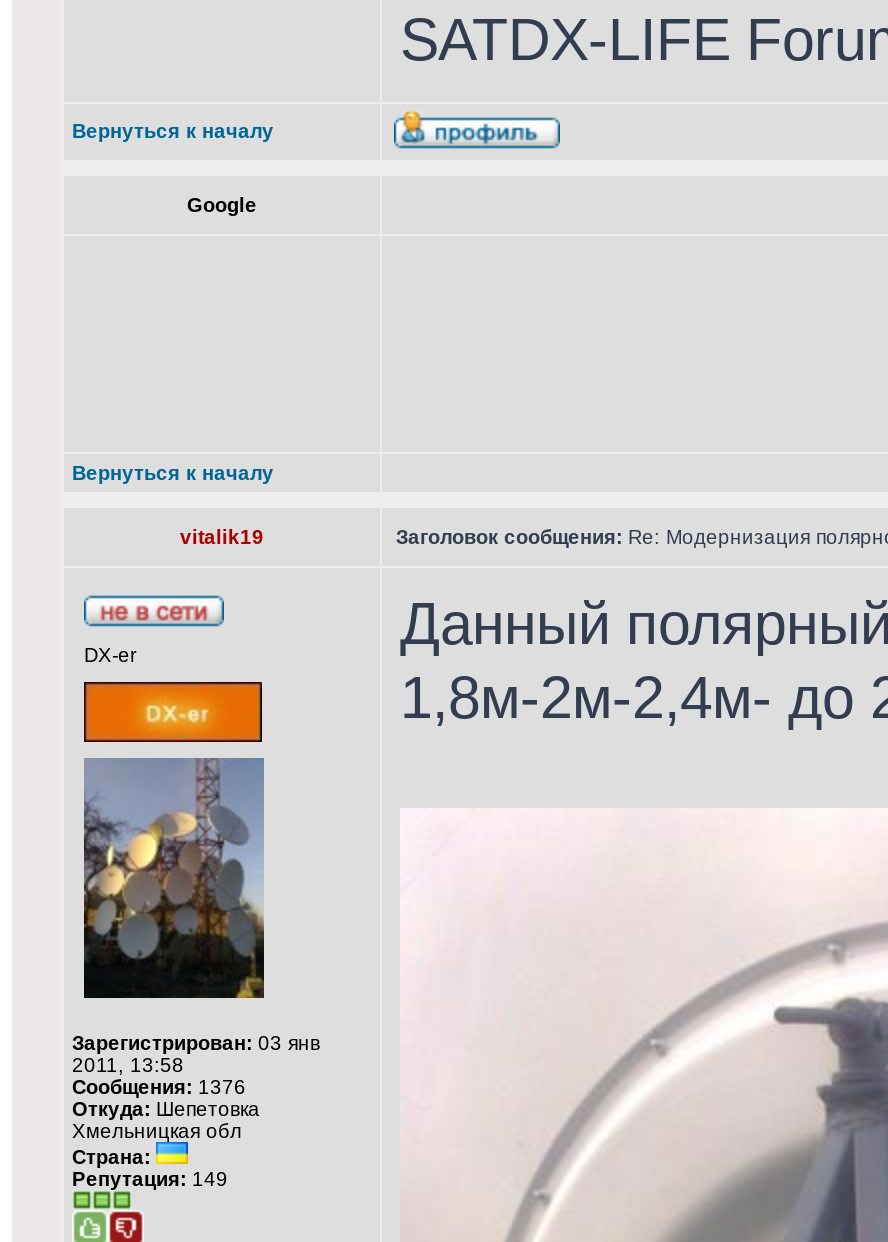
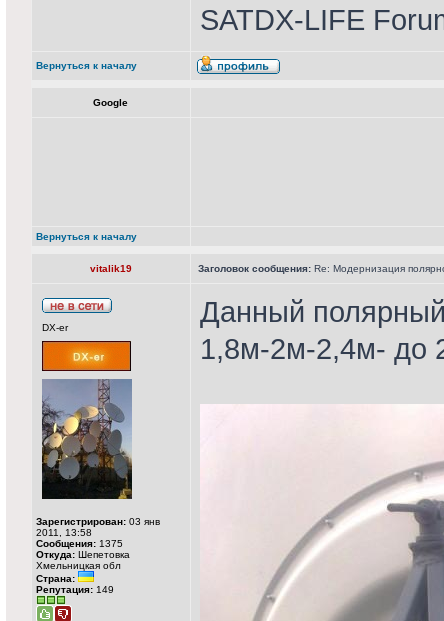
- Сообщения: 1376
+ Сообщения: 1375
